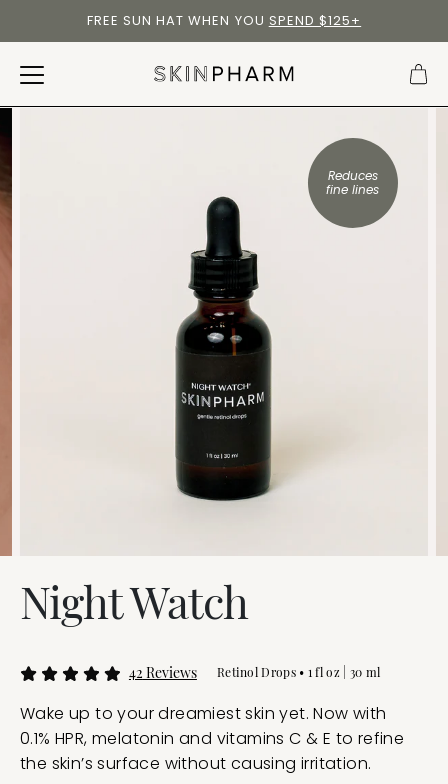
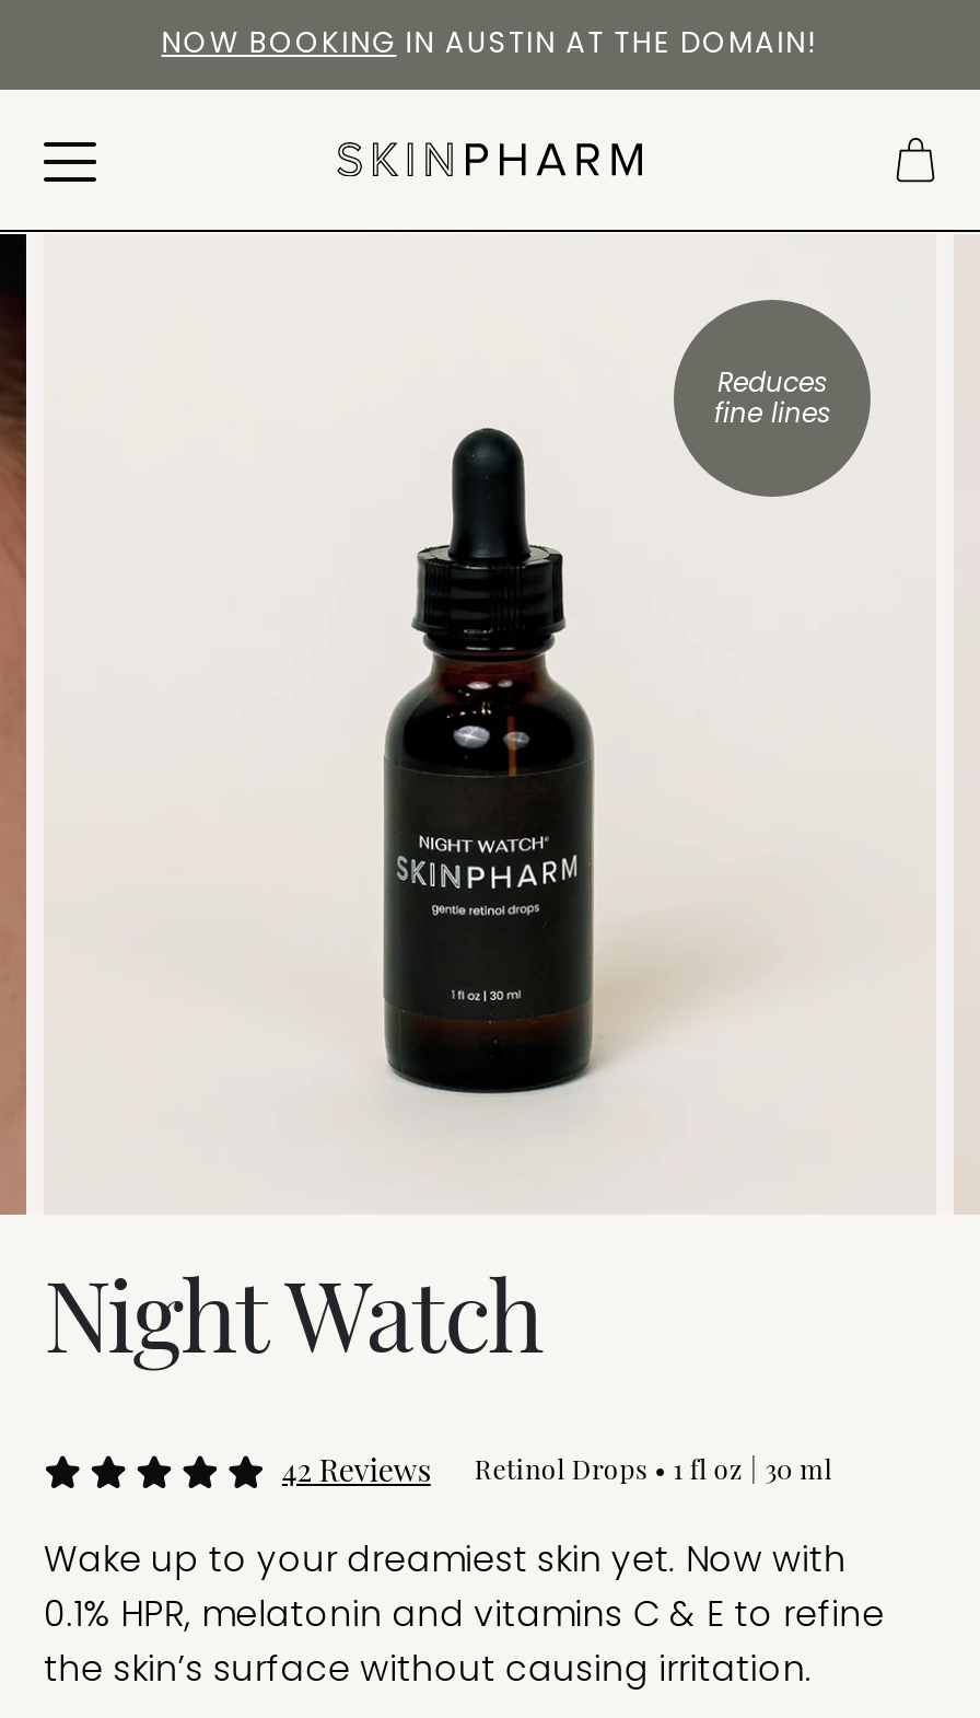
- FREE SUN HAT WHEN YOU SPEND $125+
+ NOW BOOKING IN AUSTIN AT THE DOMAIN!
